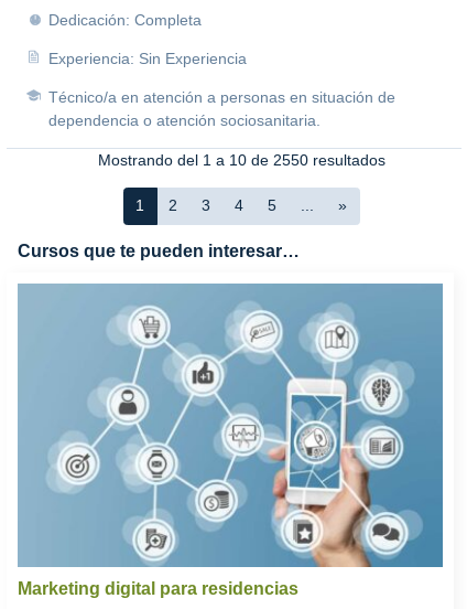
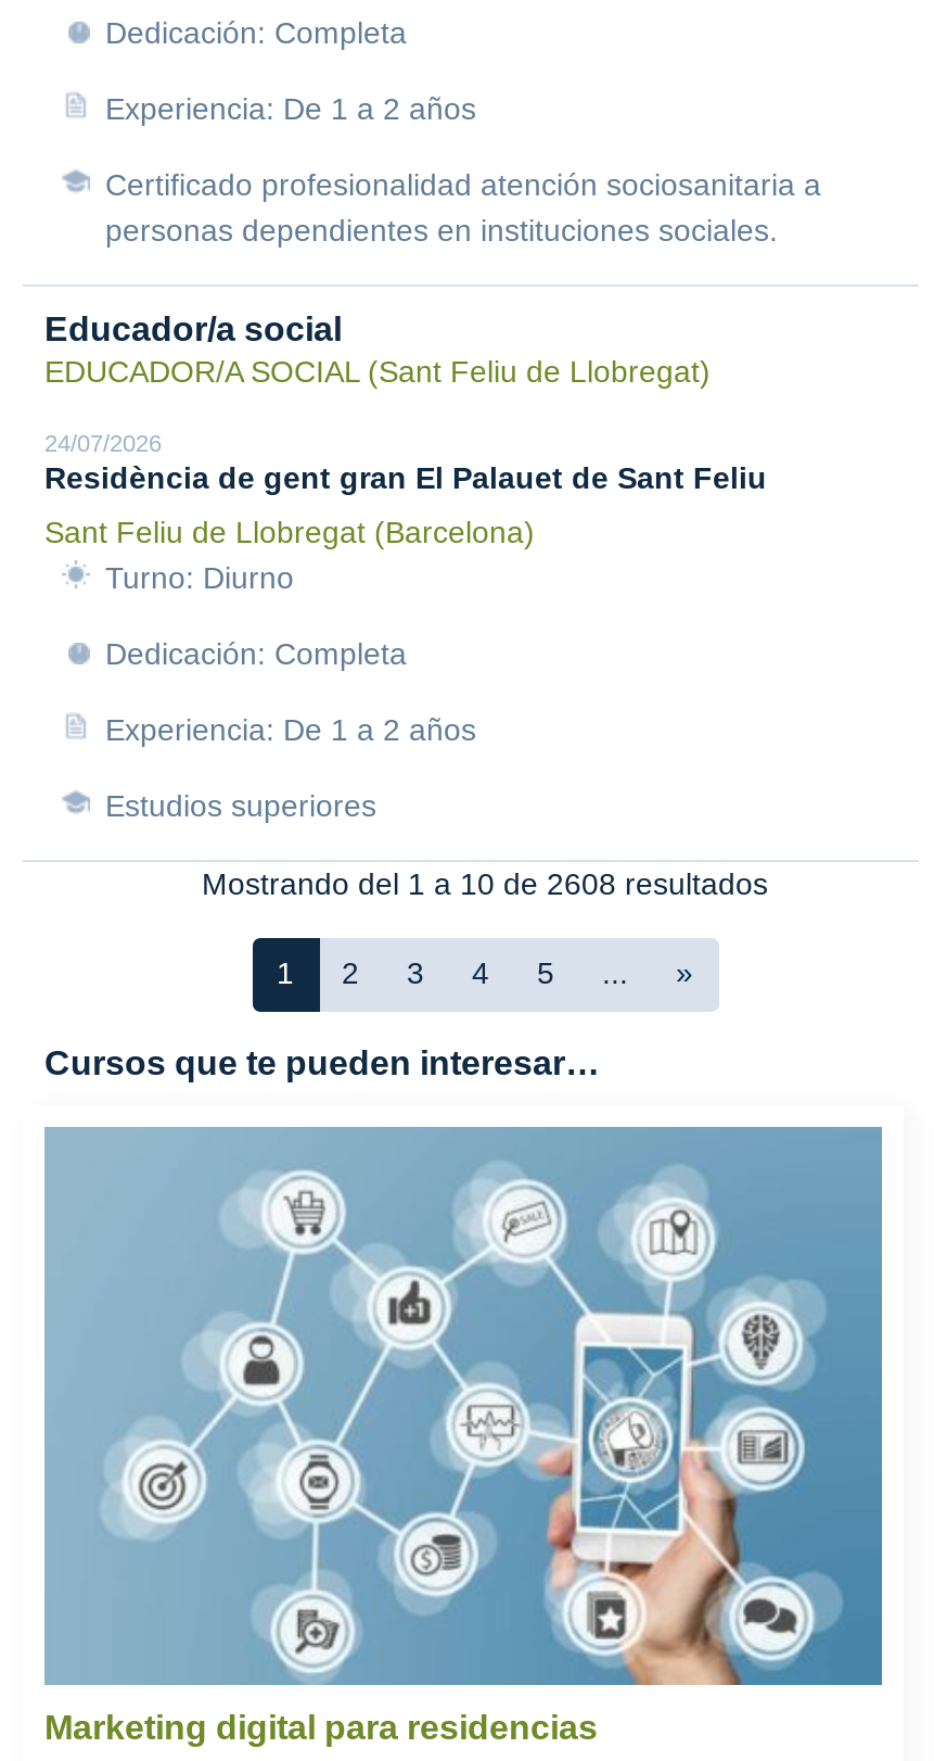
- Experiencia: Sin Experiencia
- Técnico/a en atención a personas en situación de
- dependencia o atención sociosanitaria.
- Mostrando del 1 a 10 de 2550 resultados
+ Experiencia: De 1 a 2 años
+ Certificado profesionalidad atención sociosanitaria a
+ personas dependientes en instituciones sociales.
+ Educador/a social
+ EDUCADOR/A SOCIAL (Sant Feliu de Llobregat)
+ 24/07/2026
+ Residència de gent gran El Palauet de Sant Feliu
+ Sant Feliu de Llobregat (Barcelona)
+ Turno: Diurno
+ Dedicación: Completa
+ Experiencia: De 1 a 2 años
+ Estudios superiores
+ Mostrando del 1 a 10 de 2608 resultados
